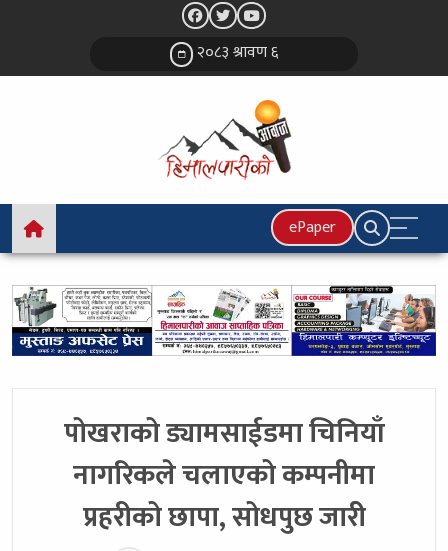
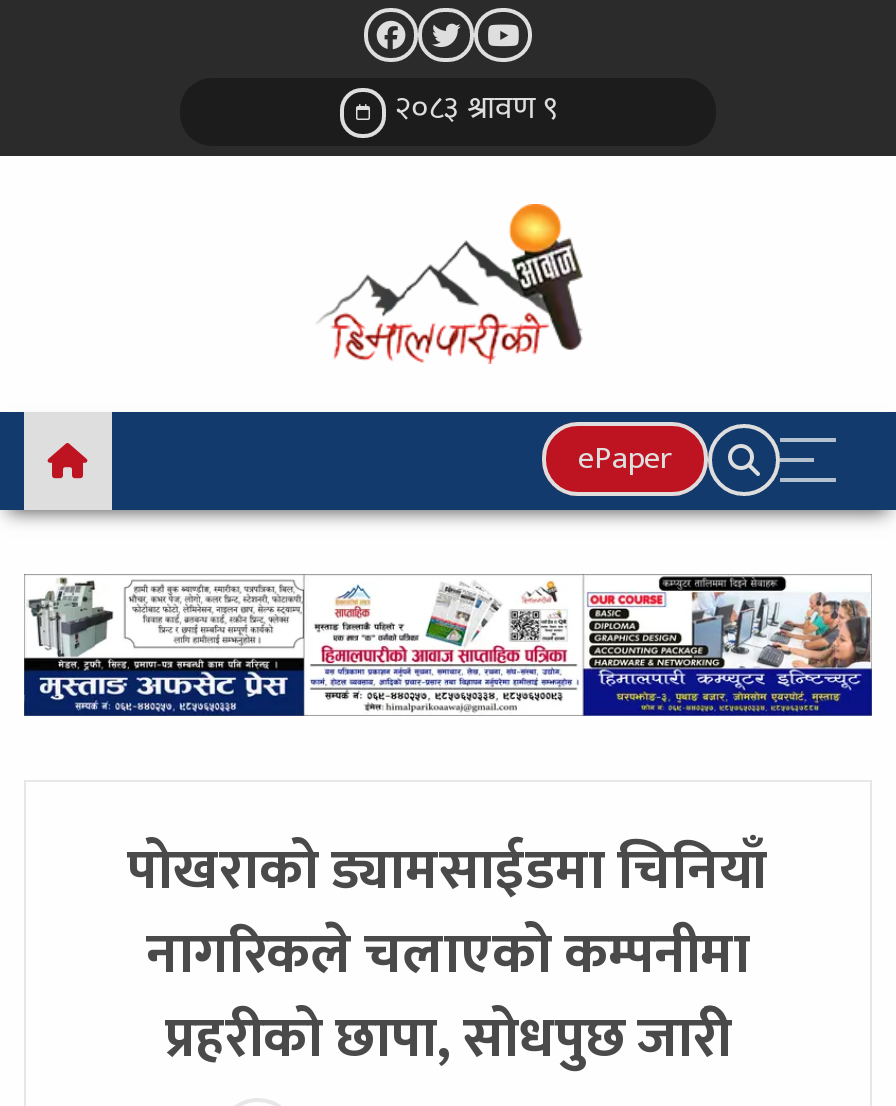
- २०८३ श्रावण ६
+ २०८३ श्रावण ९
